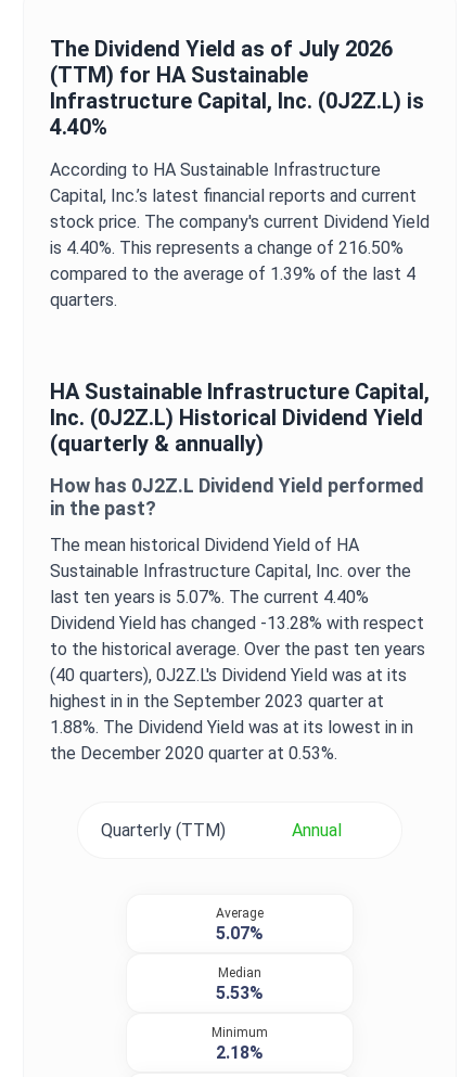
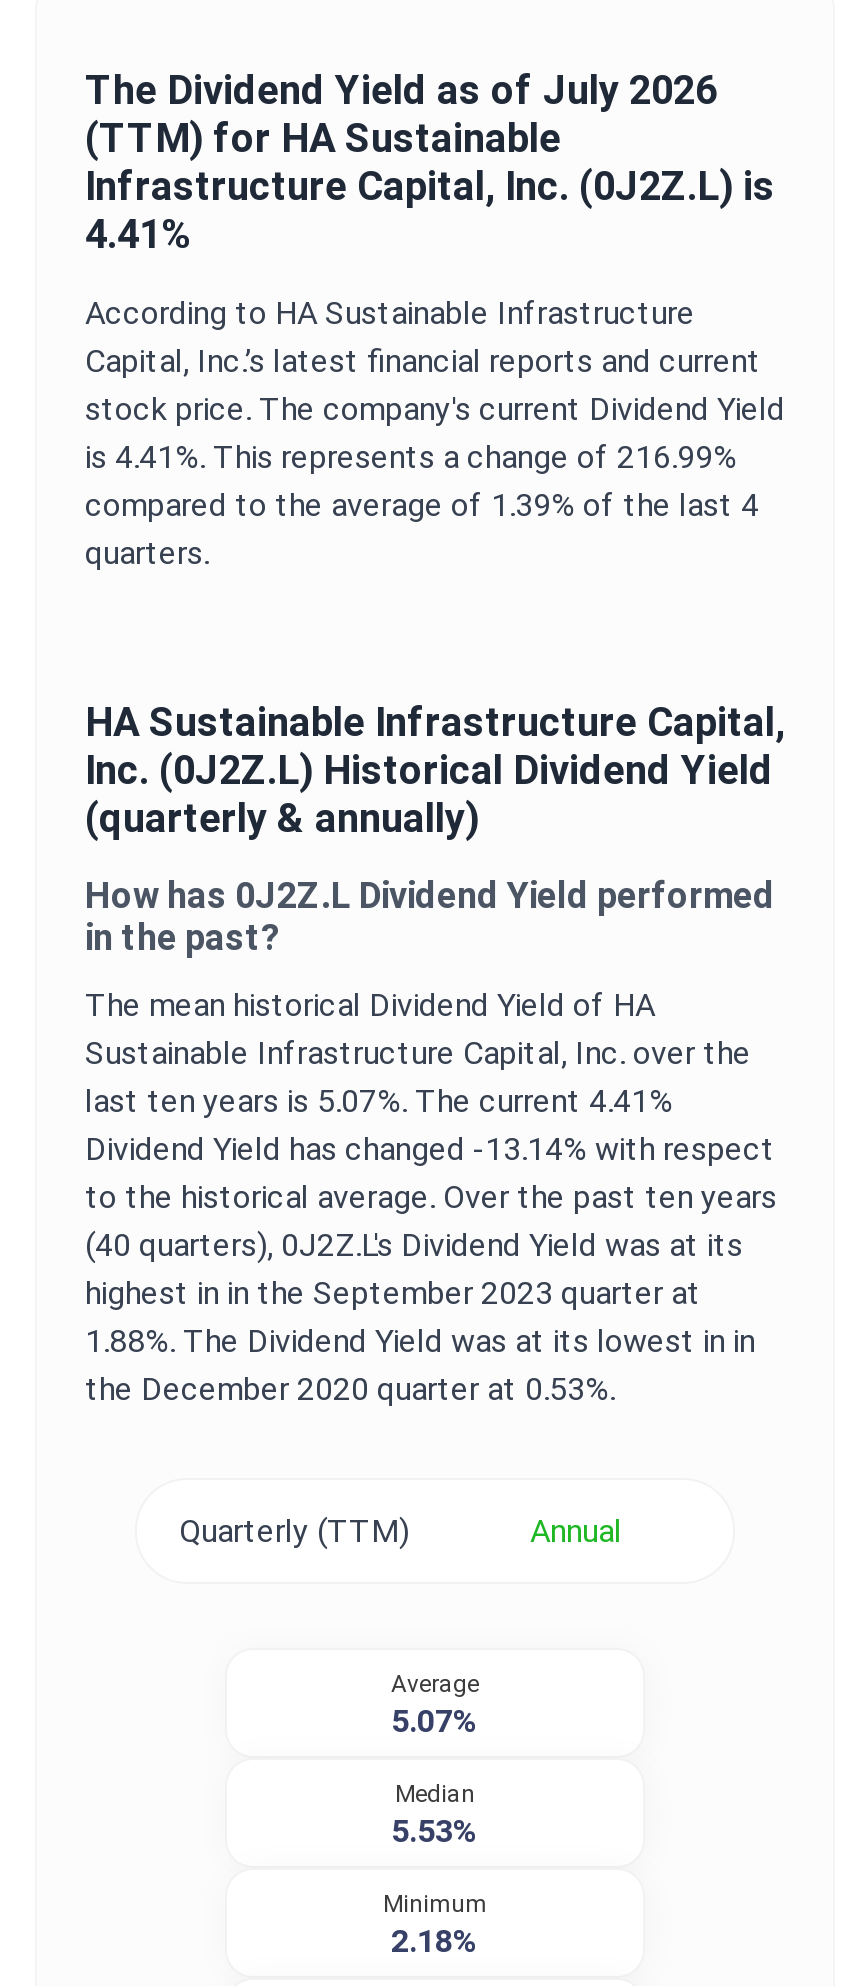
- 4.40%
+ 4.41%

- is 4.40%. This represents a change of 216.50%
+ is 4.41%. This represents a change of 216.99%

- last ten years is 5.07%. The current 4.40%
+ last ten years is 5.07%. The current 4.41%

- Dividend Yield has changed -13.28% with respect
+ Dividend Yield has changed -13.14% with respect
